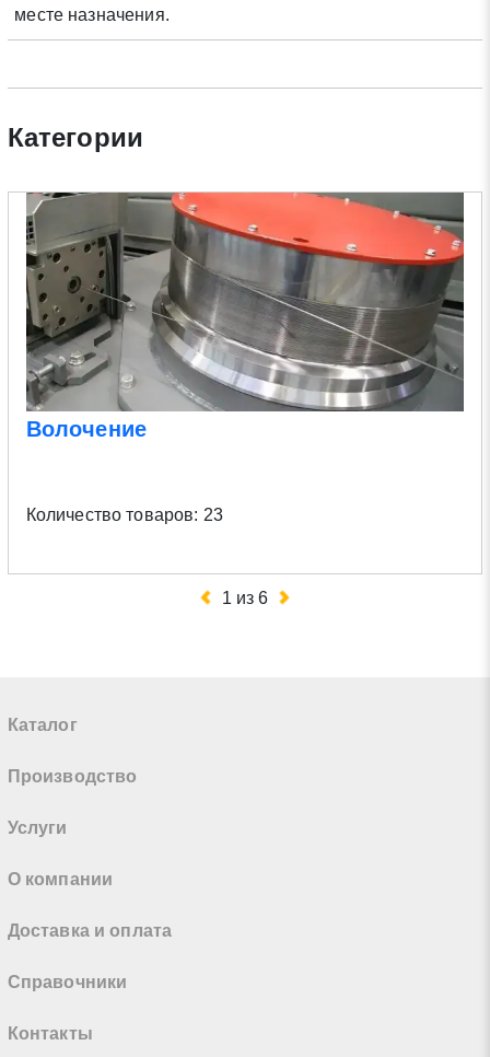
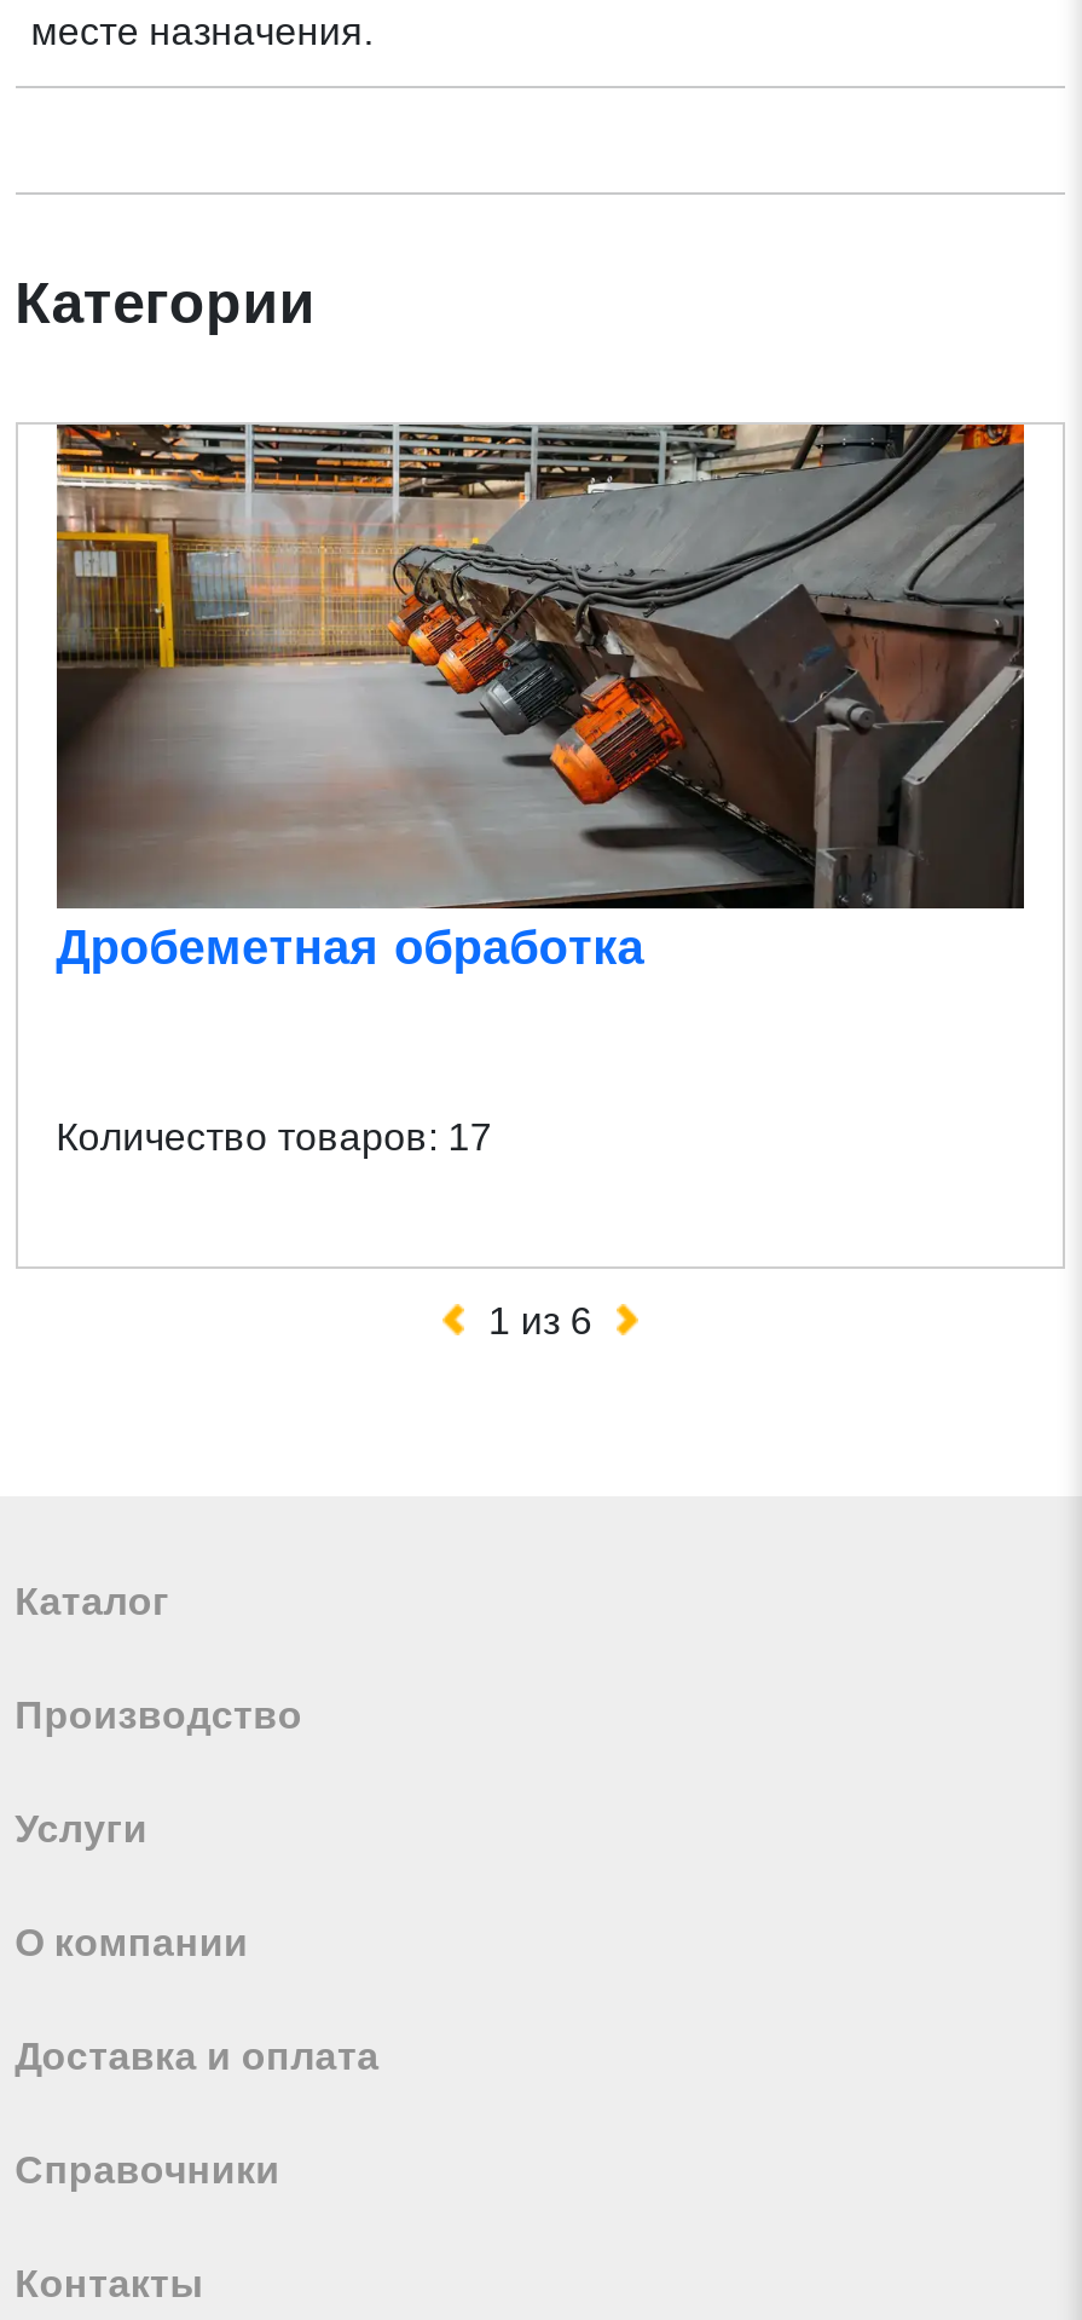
- [image]
- Волочение
+ [image]
+ Дробеметная обработка

- Количество товаров: 23
+ Количество товаров: 17
